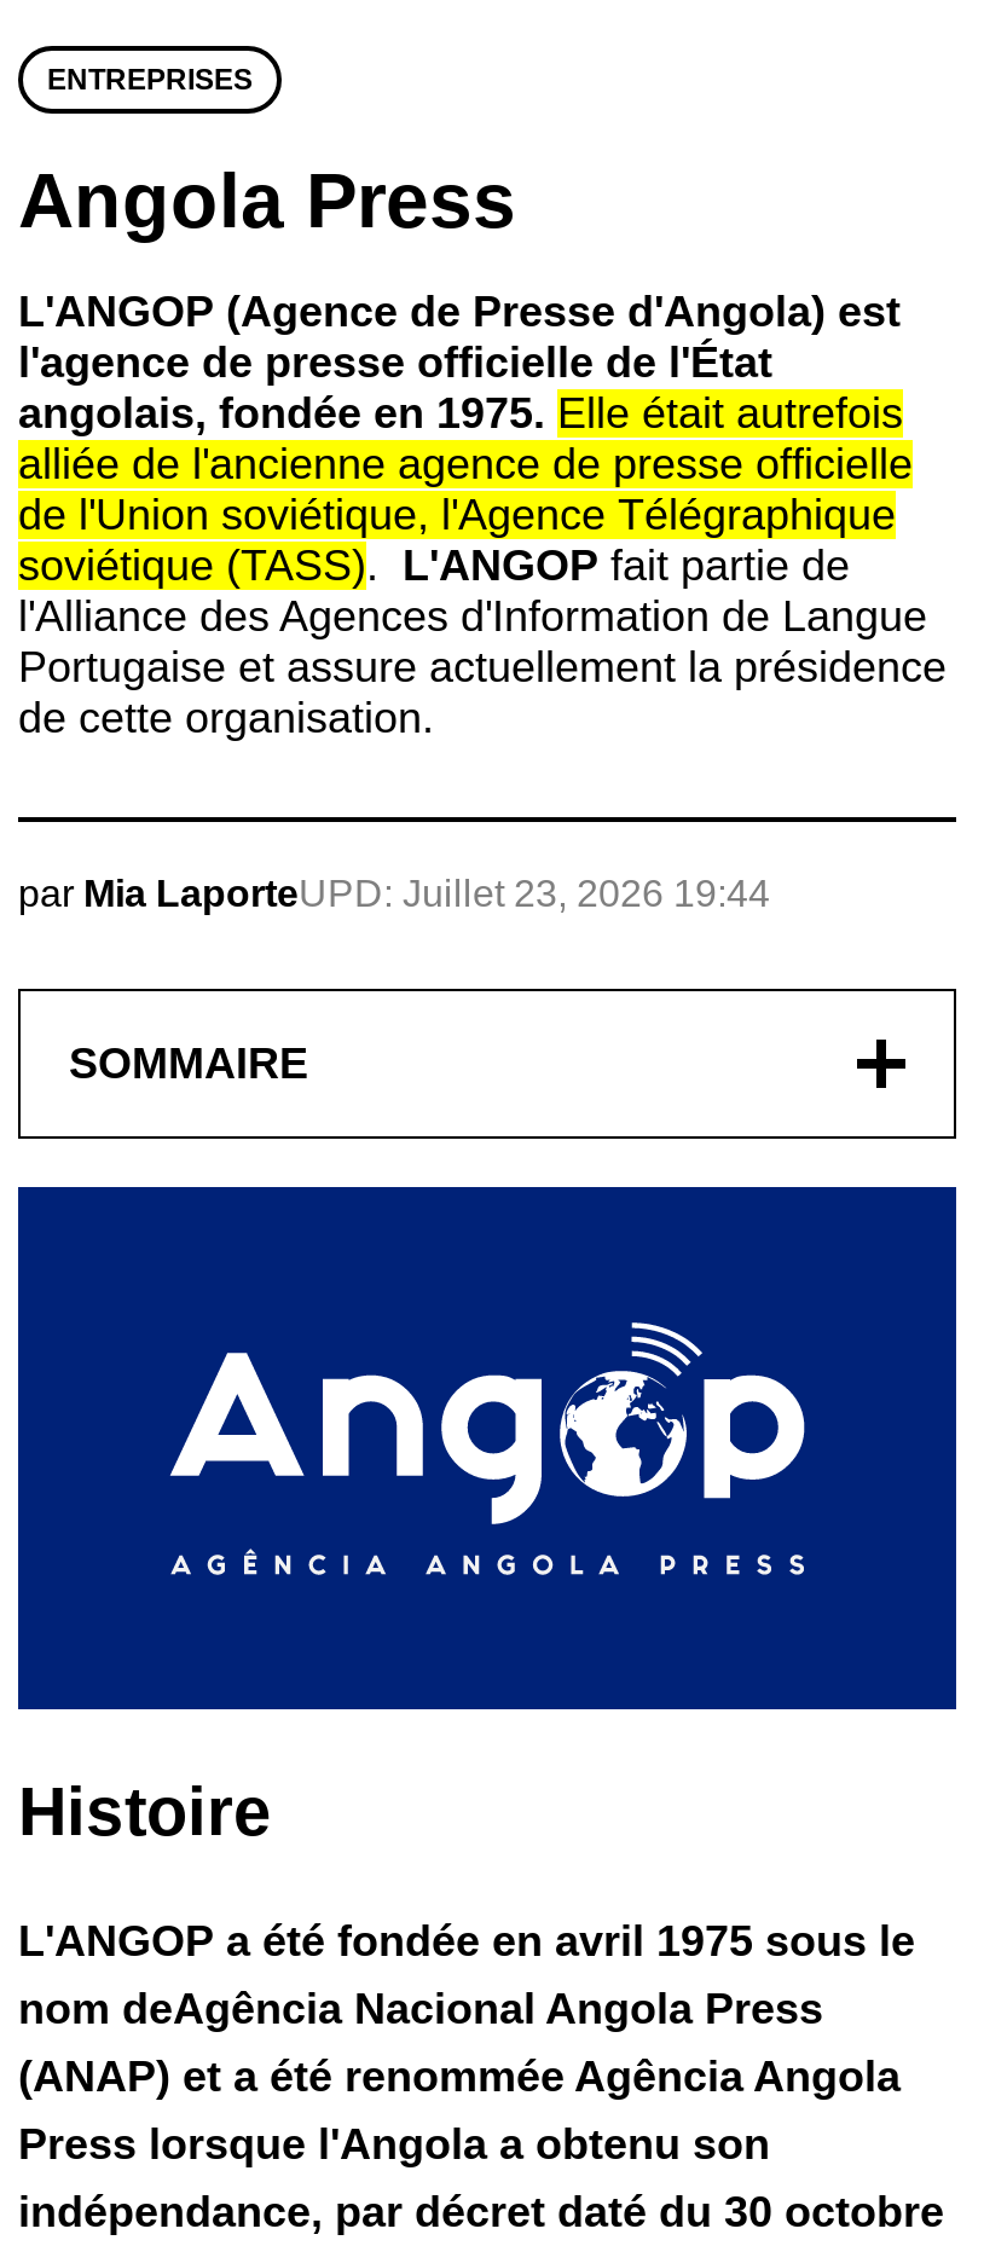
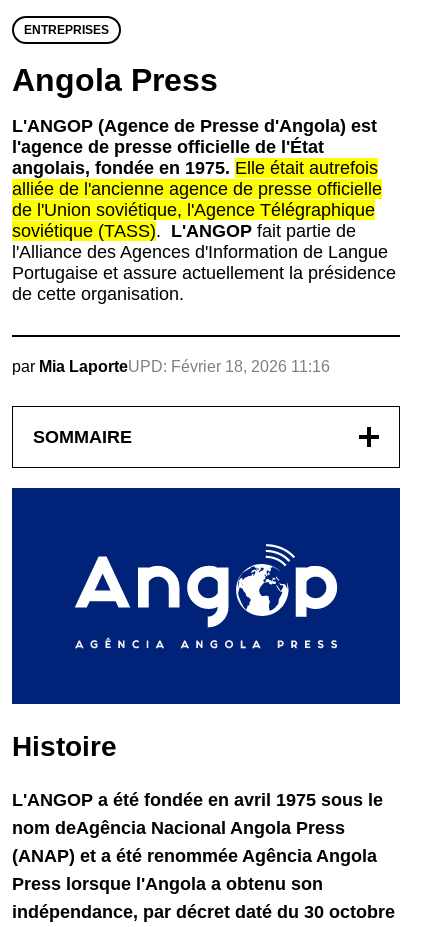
- par Mia LaporteUPD: Juillet 23, 2026 19:44
+ par Mia LaporteUPD: Février 18, 2026 11:16
